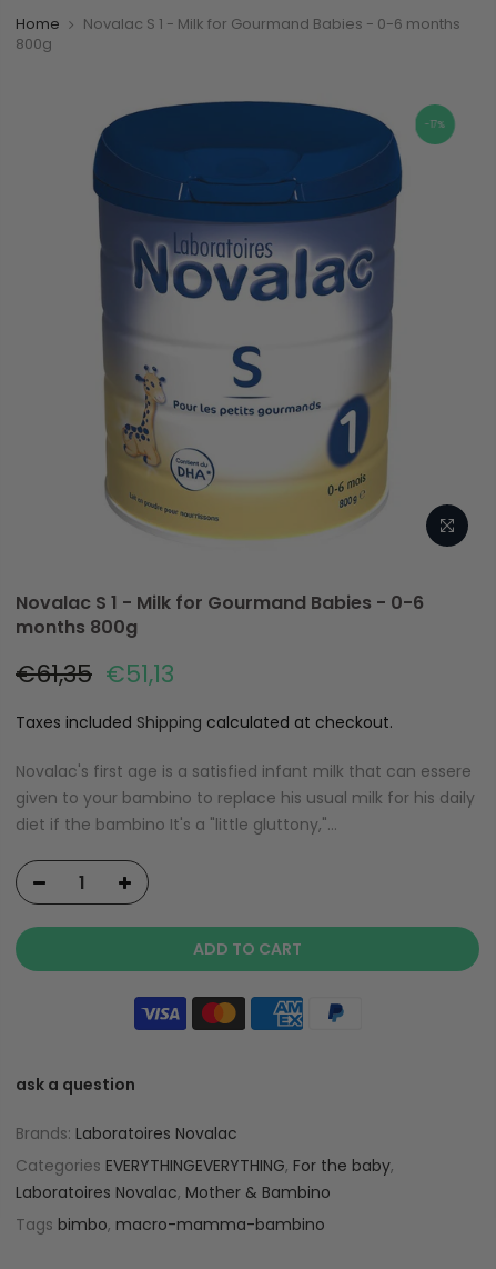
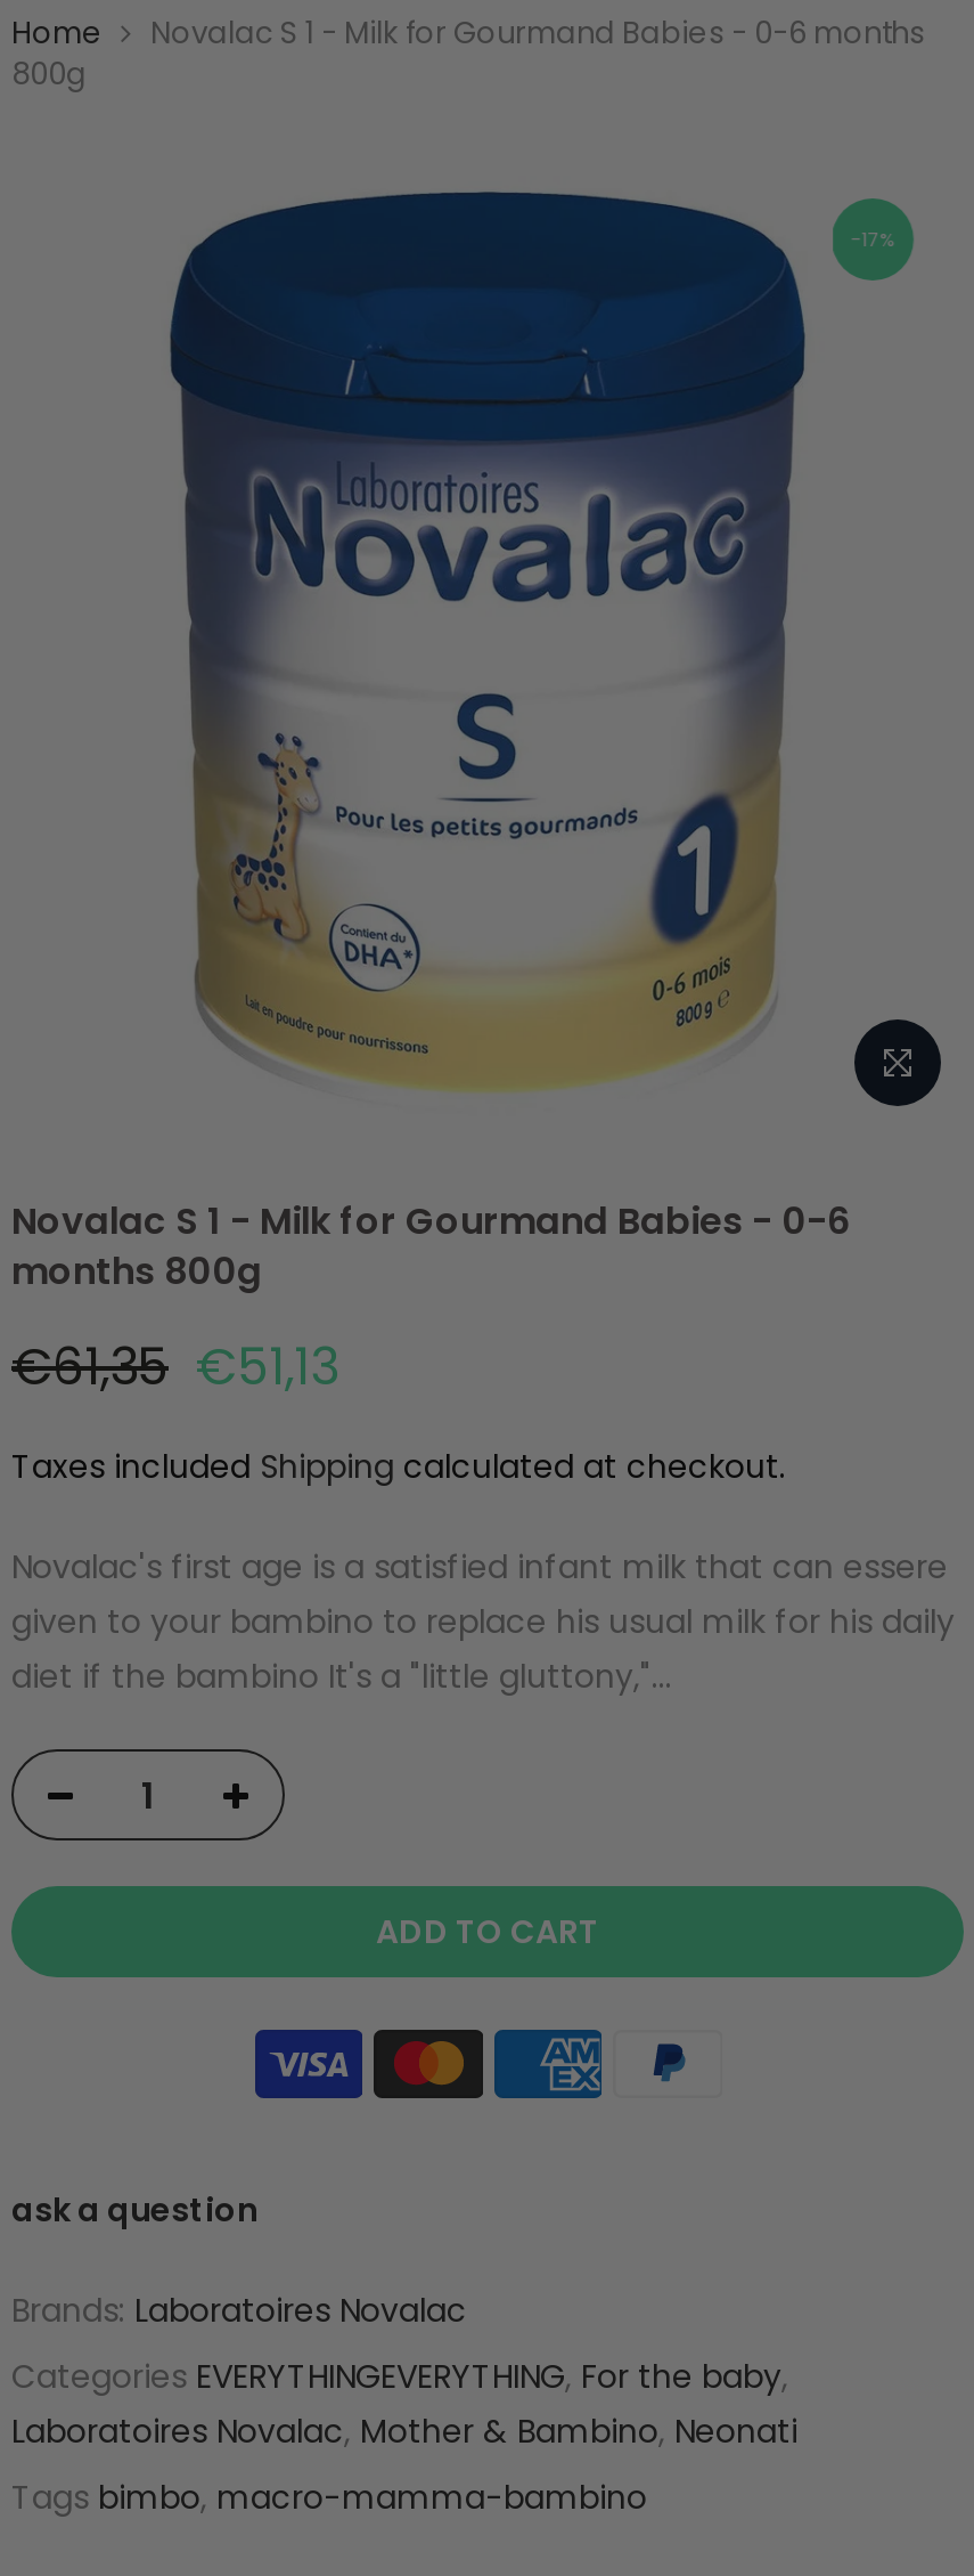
- Laboratoires Novalac, Mother & Bambino
+ Laboratoires Novalac, Mother & Bambino, Neonati
